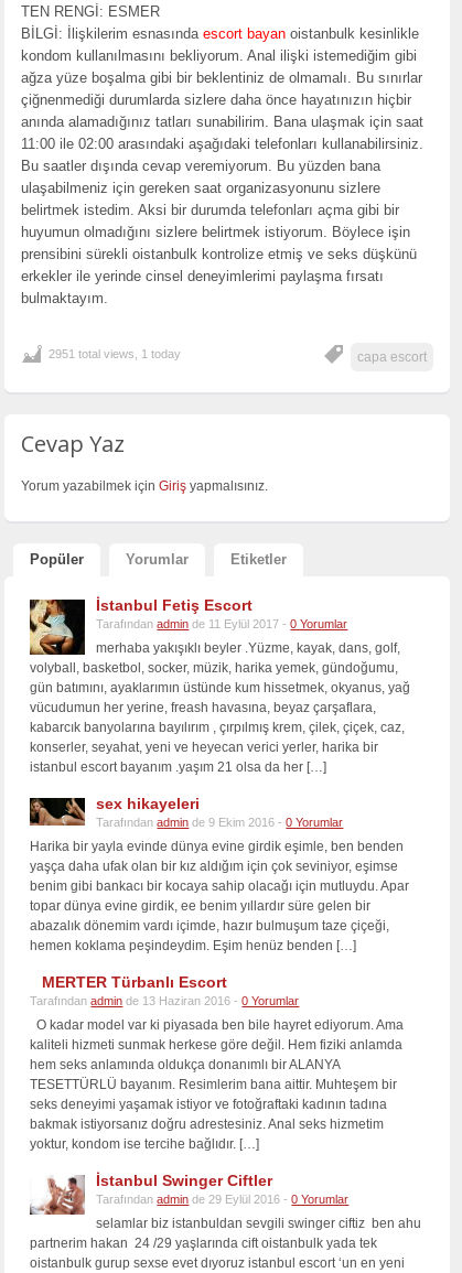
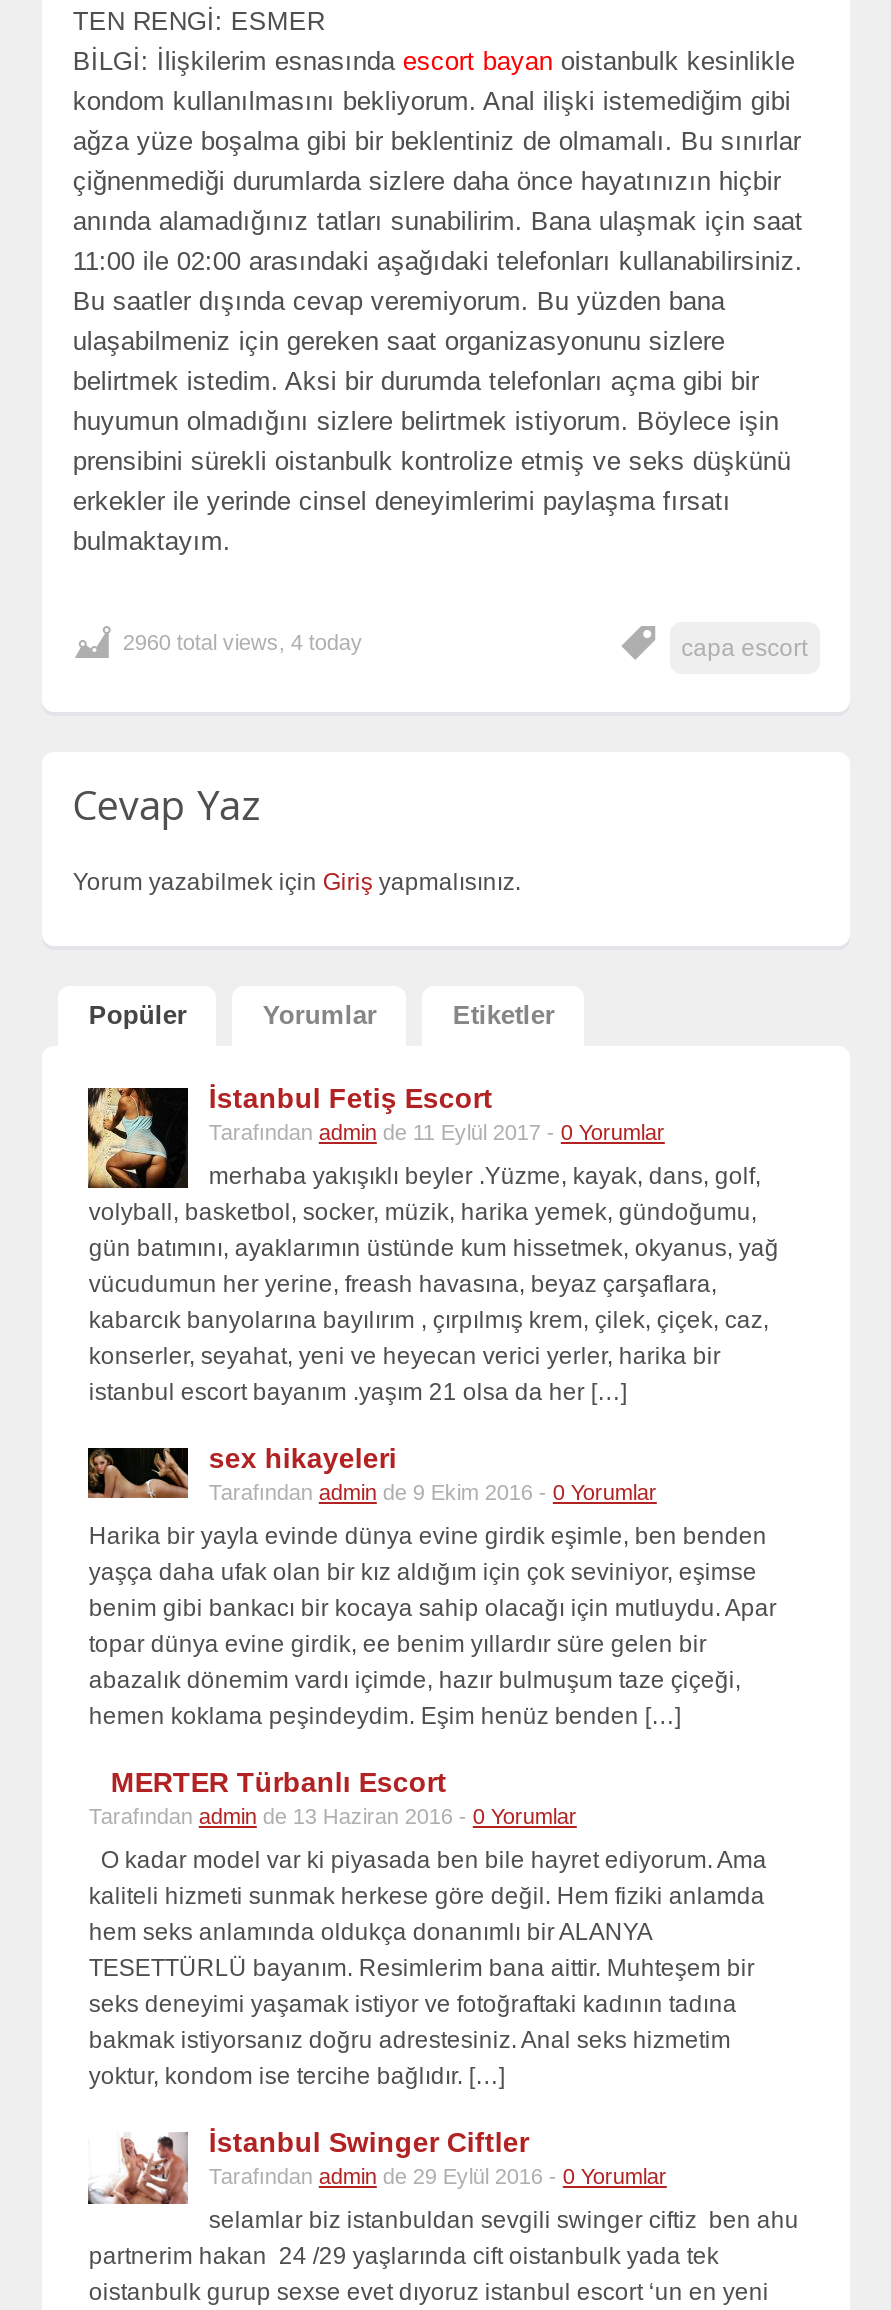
- 2951 total views, 1 today
+ 2960 total views, 4 today
